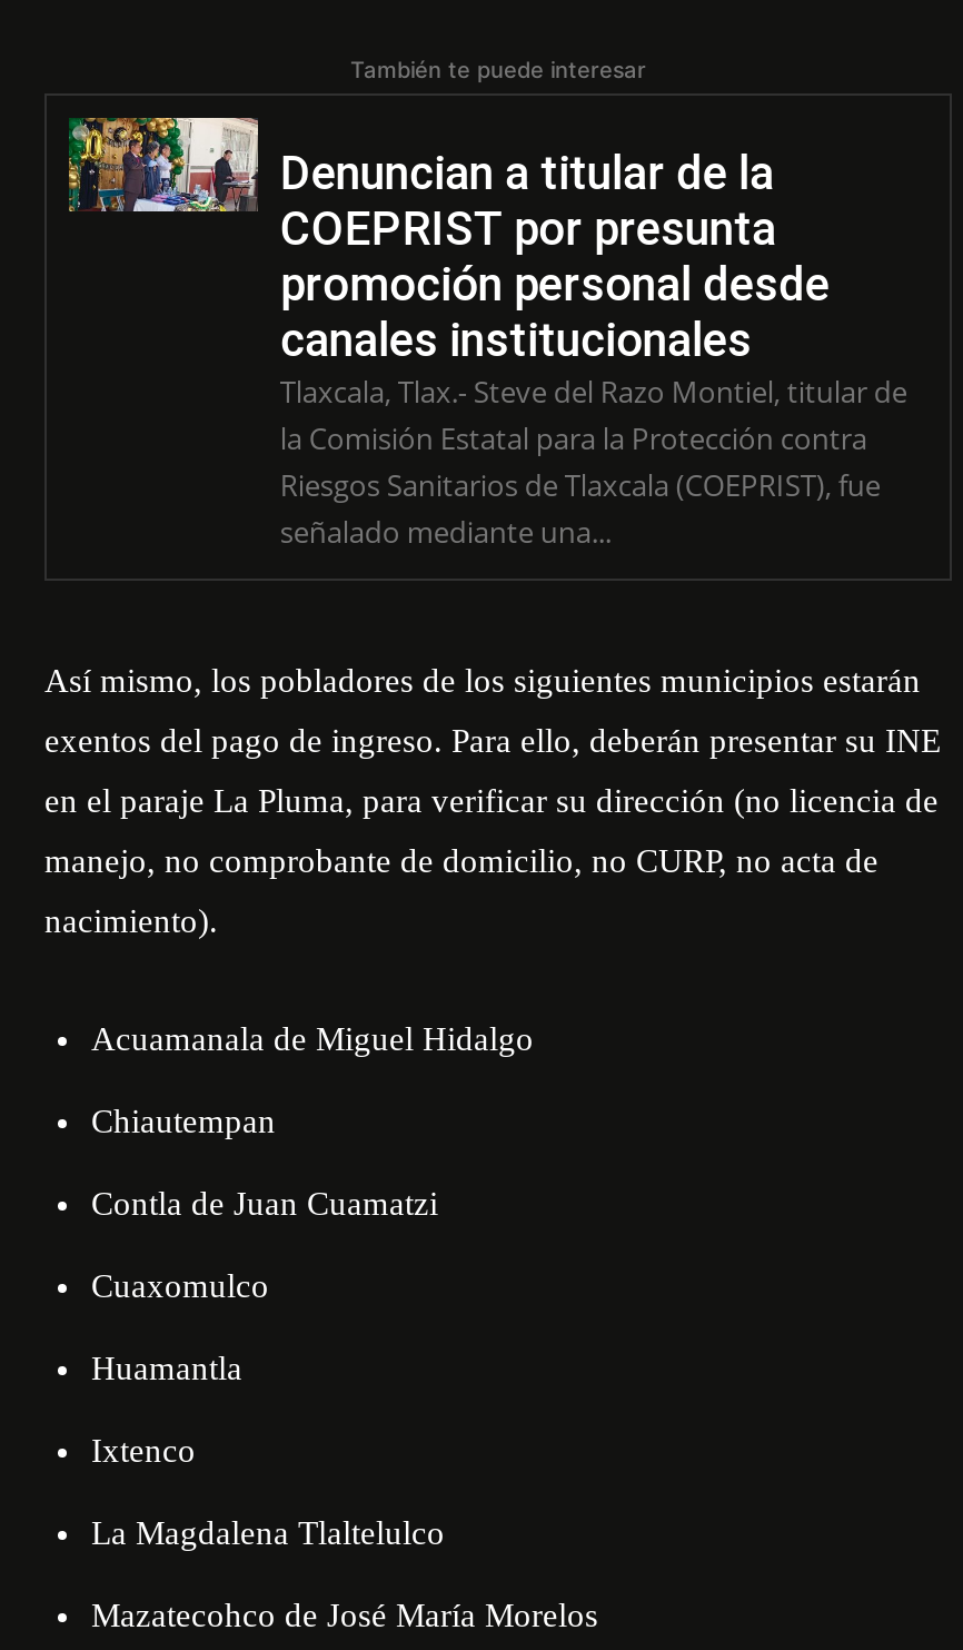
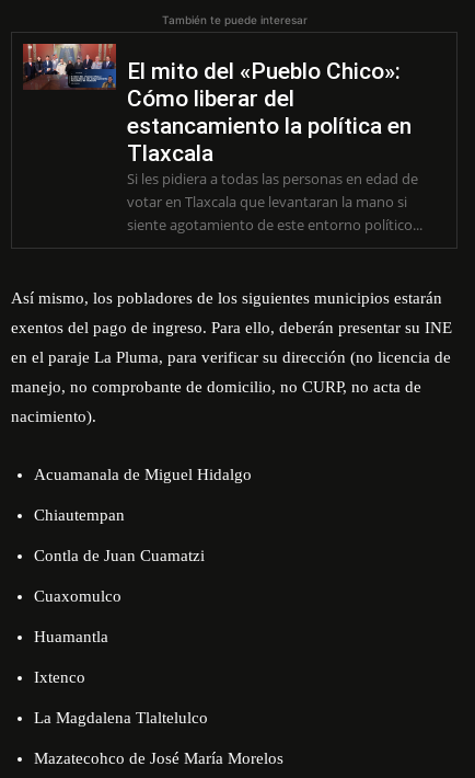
- [image]
- Denuncian a titular de la
- COEPRIST por presunta
- promoción personal desde
- canales institucionales
- Tlaxcala, Tlax.- Steve del Razo Montiel, titular de
- la Comisión Estatal para la Protección contra
- Riesgos Sanitarios de Tlaxcala (COEPRIST), fue
- señalado mediante una...
+ [image]
+ El mito del «Pueblo Chico»:
+ Cómo liberar del
+ estancamiento la política en
+ Tlaxcala
+ Si les pidiera a todas las personas en edad de
+ votar en Tlaxcala que levantaran la mano si
+ siente agotamiento de este entorno político...
